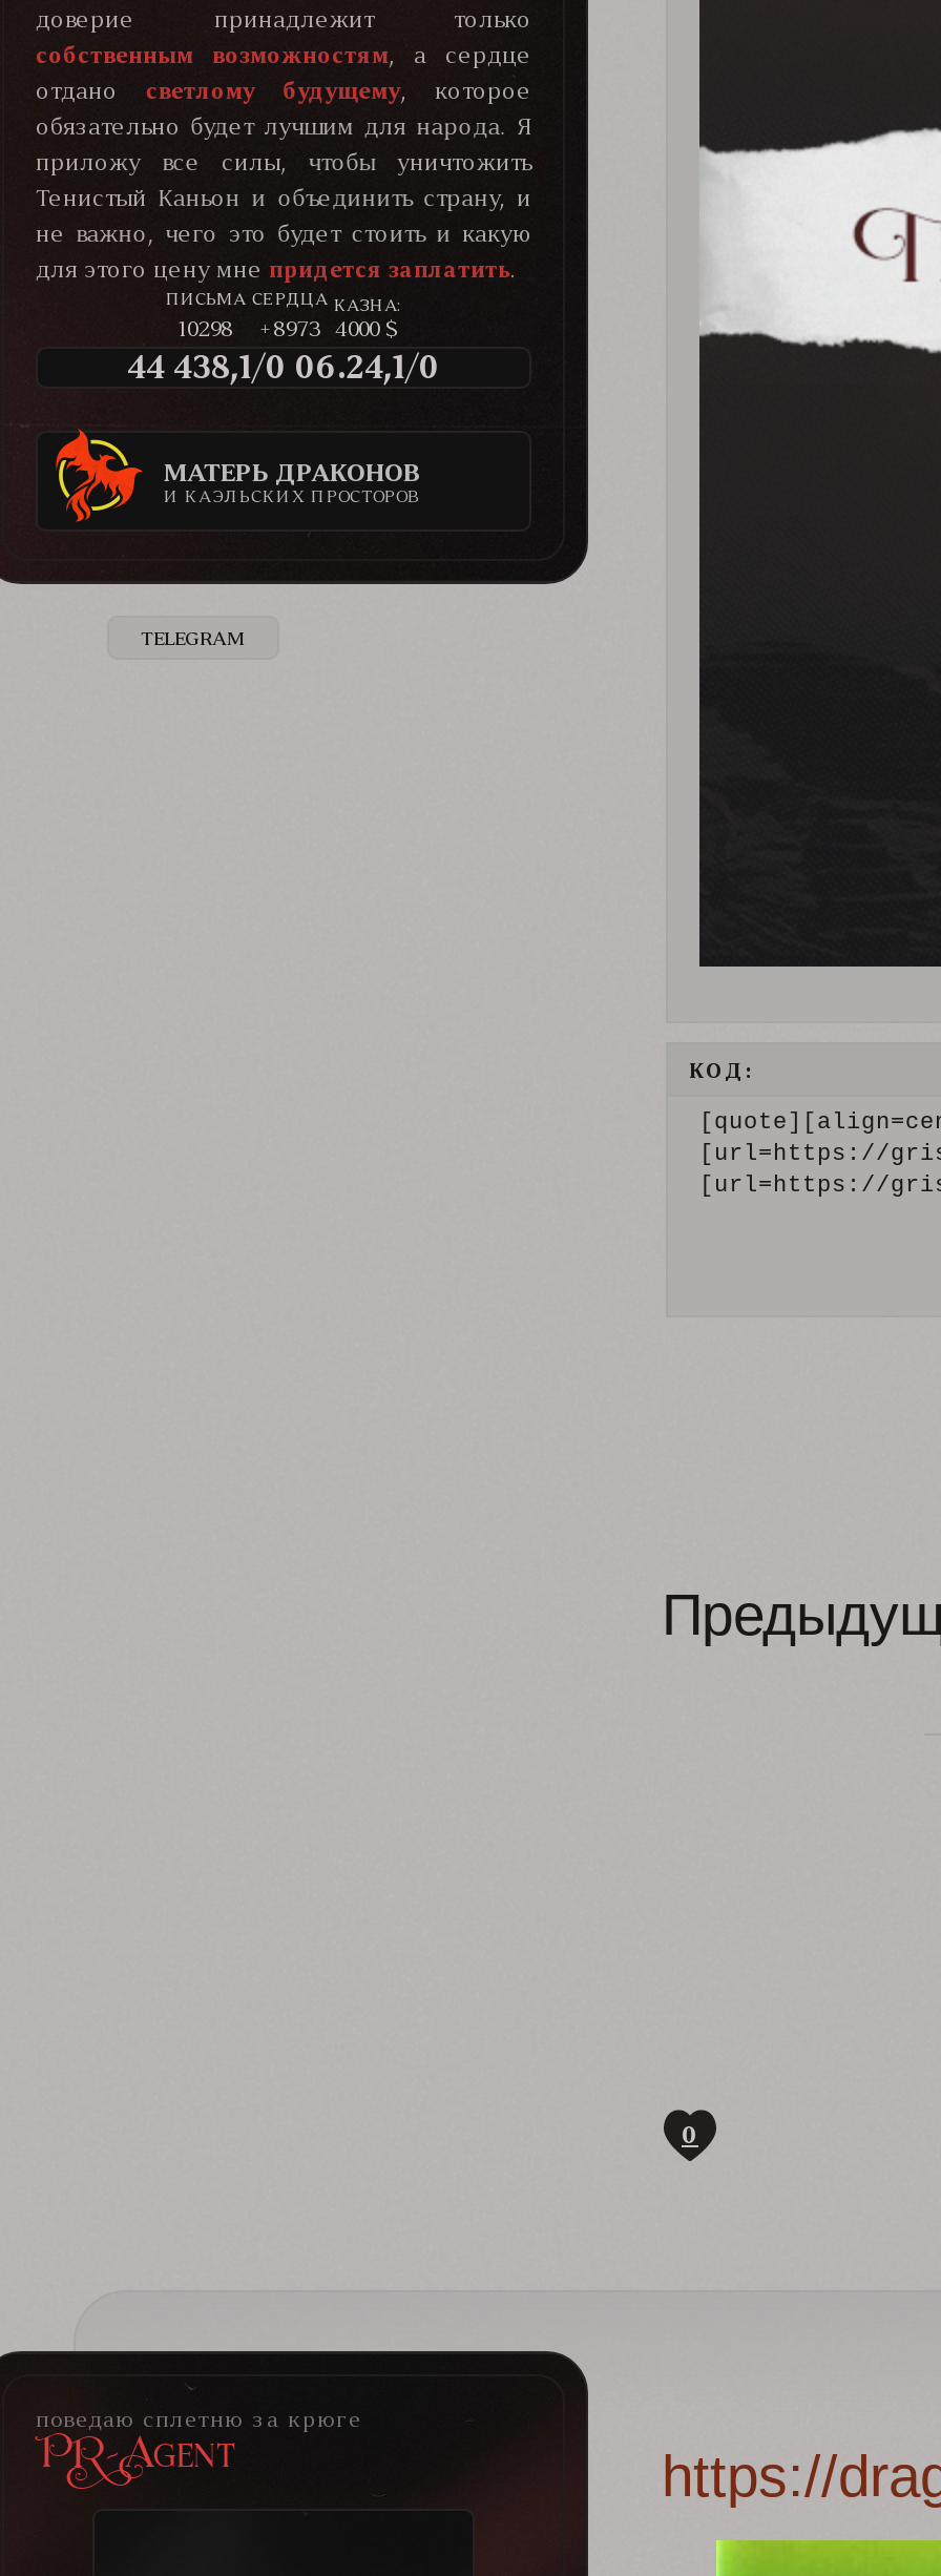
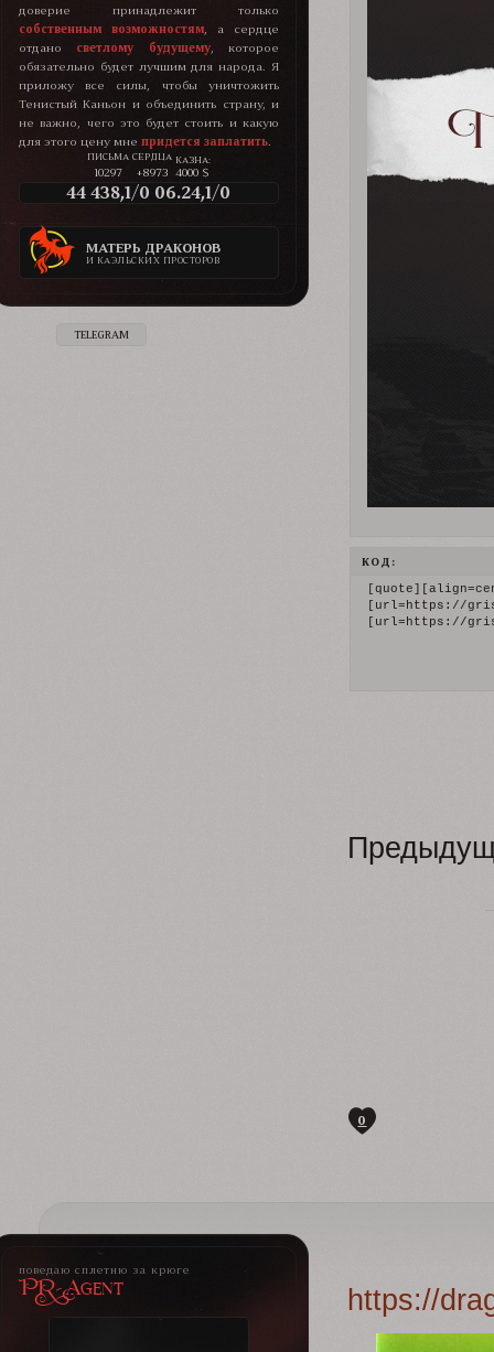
- 10298 +8973 4000 $
+ 10297 +8973 4000 $
